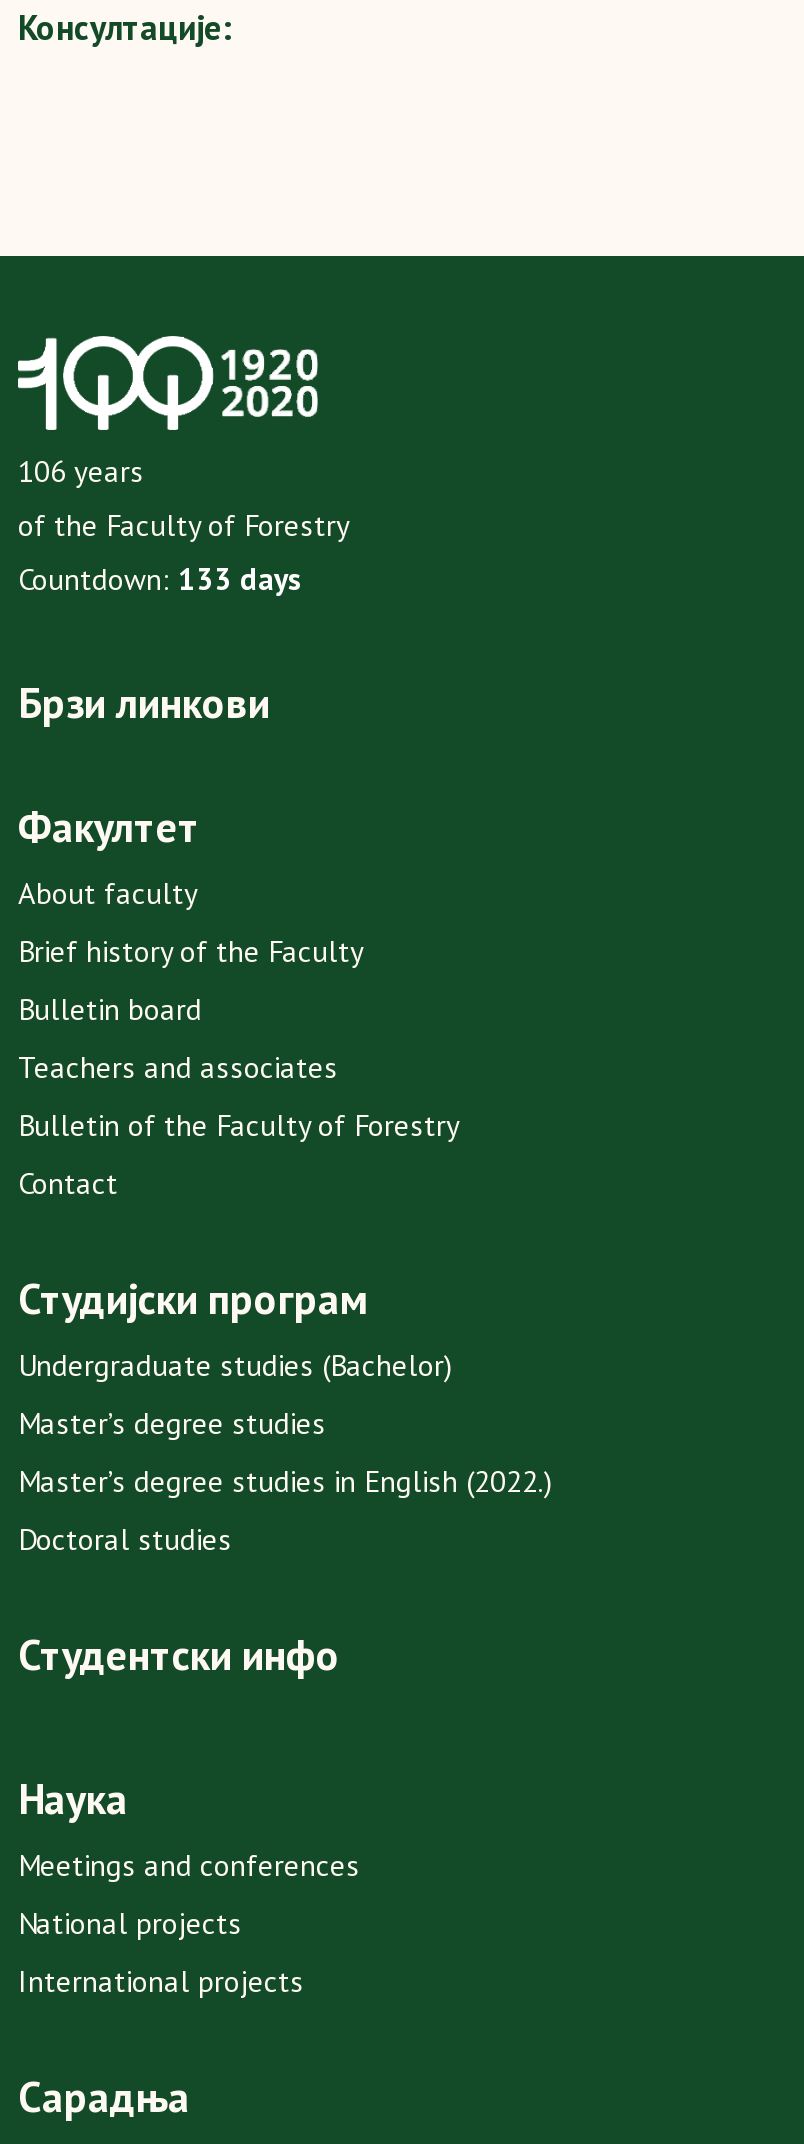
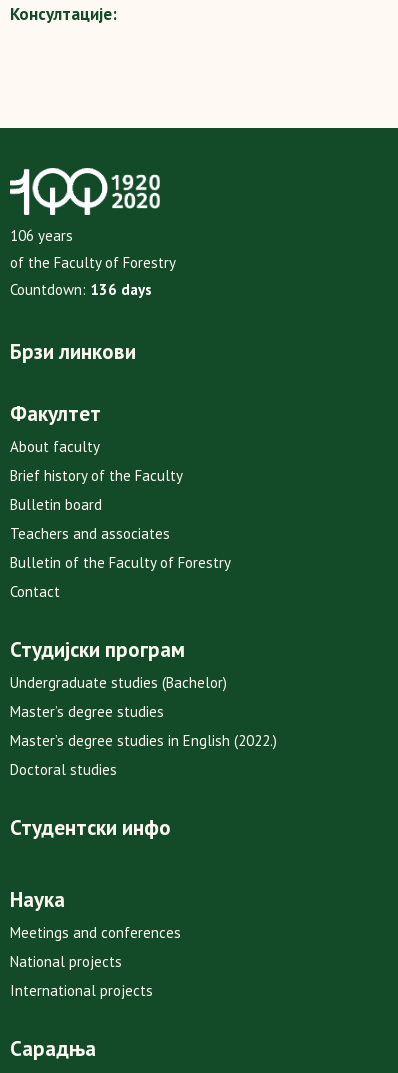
- Countdown: 133 days
+ Countdown: 136 days
